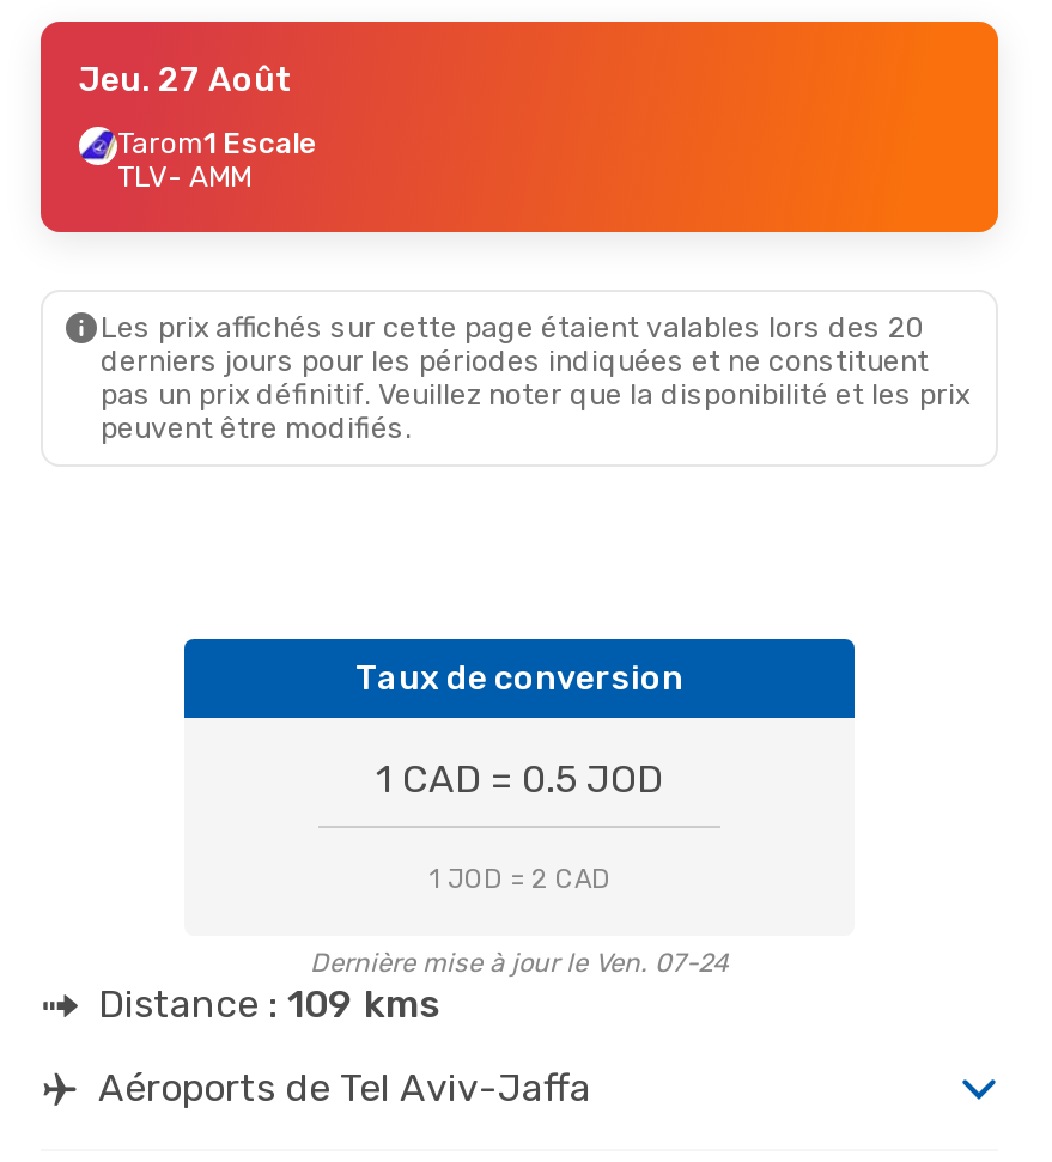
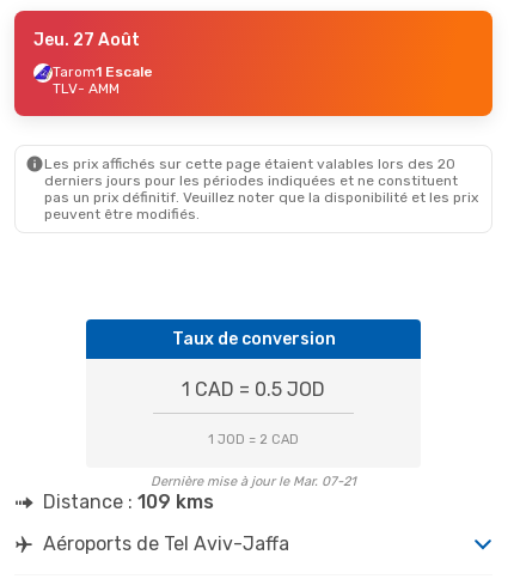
- Dernière mise à jour le Ven. 07-24
+ Dernière mise à jour le Mar. 07-21
